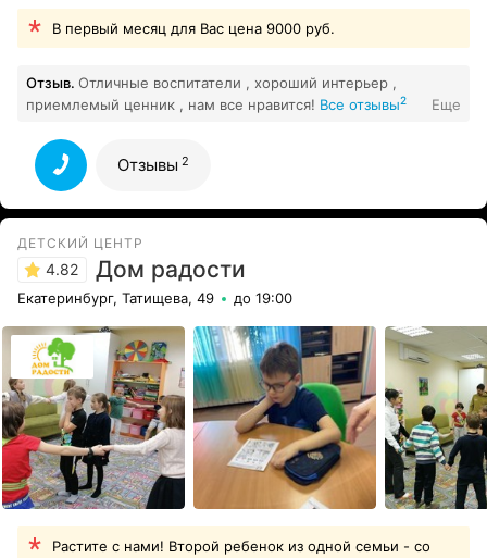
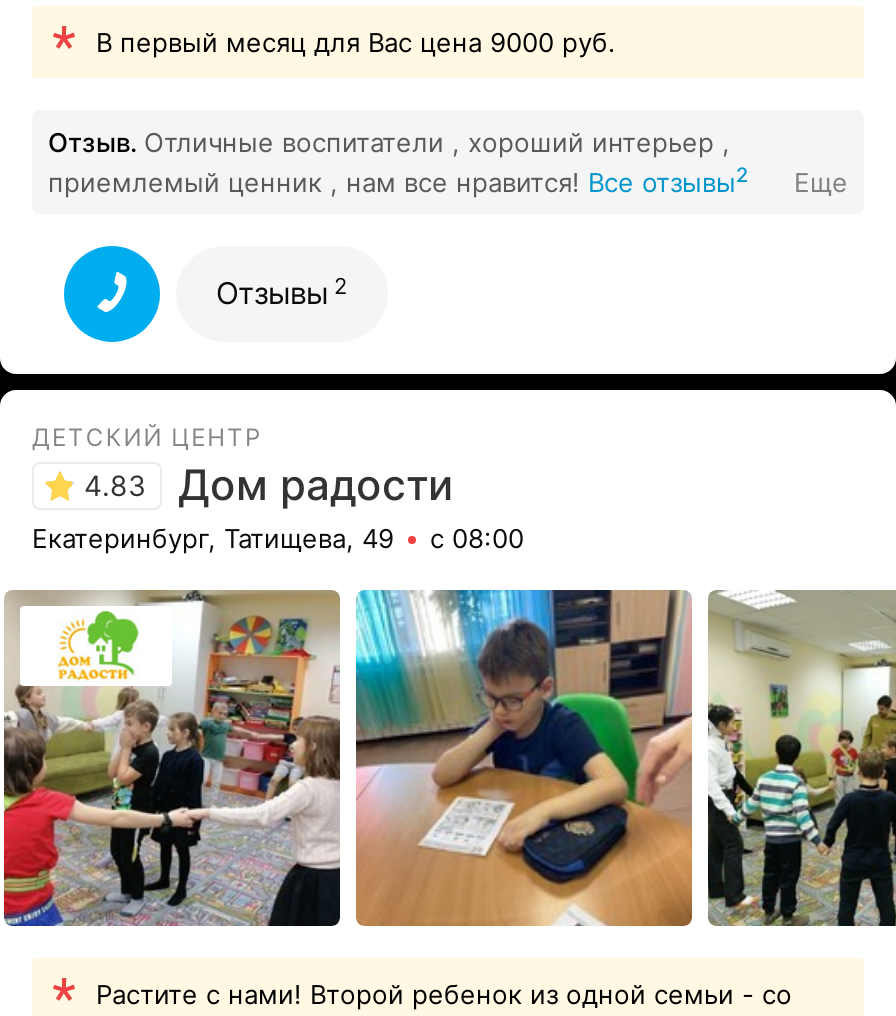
- 4.82 Дом радости
+ 4.83 Дом радости

- Екатеринбург, Татищева, 49 до 19:00
+ Екатеринбург, Татищева, 49 с 08:00
